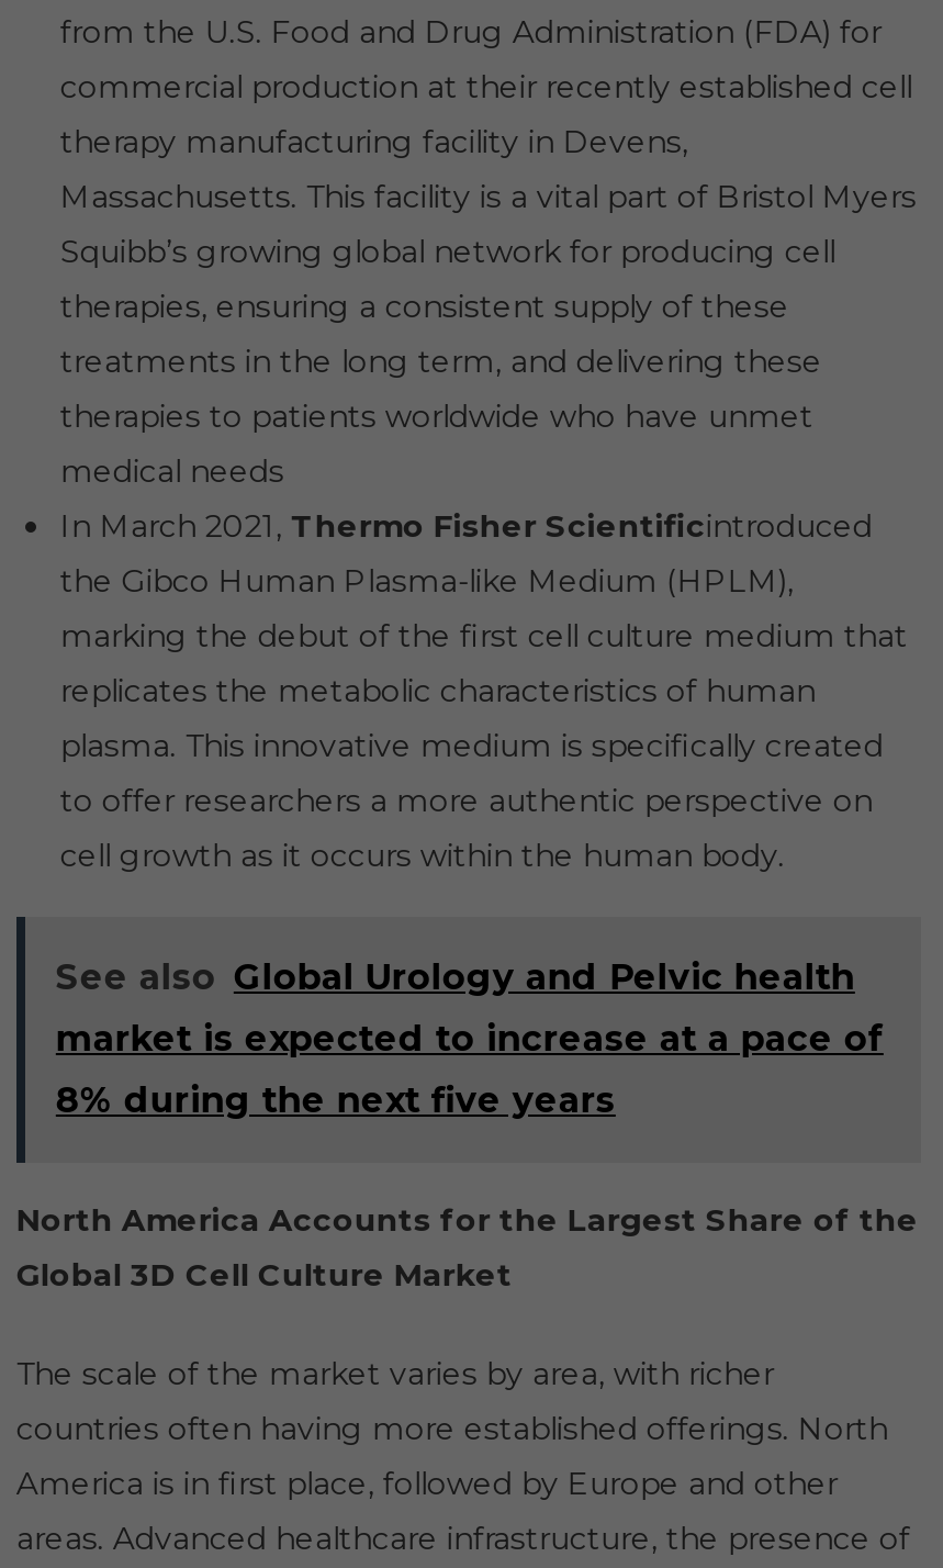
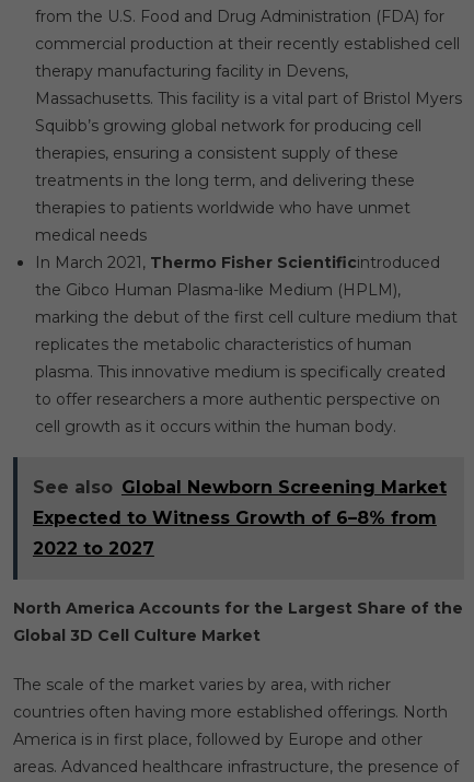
- See also Global Urology and Pelvic health
+ See also Global Newborn Screening Market

- market is expected to increase at a pace of
+ Expected to Witness Growth of 6–8% from

- 8% during the next five years
+ 2022 to 2027
